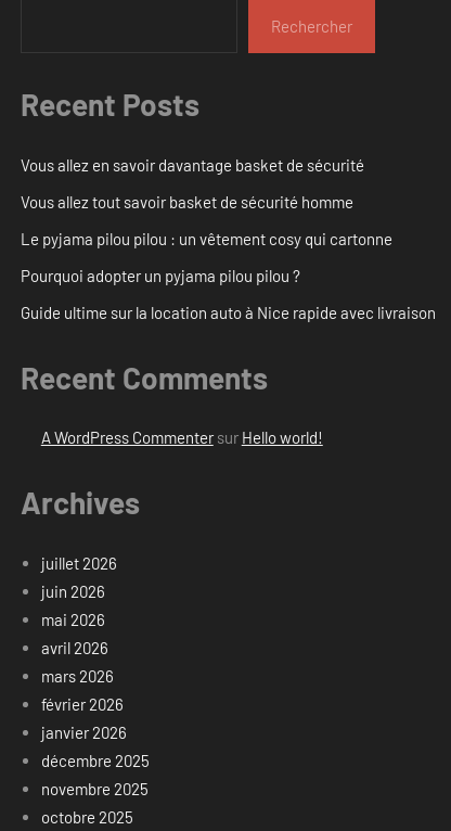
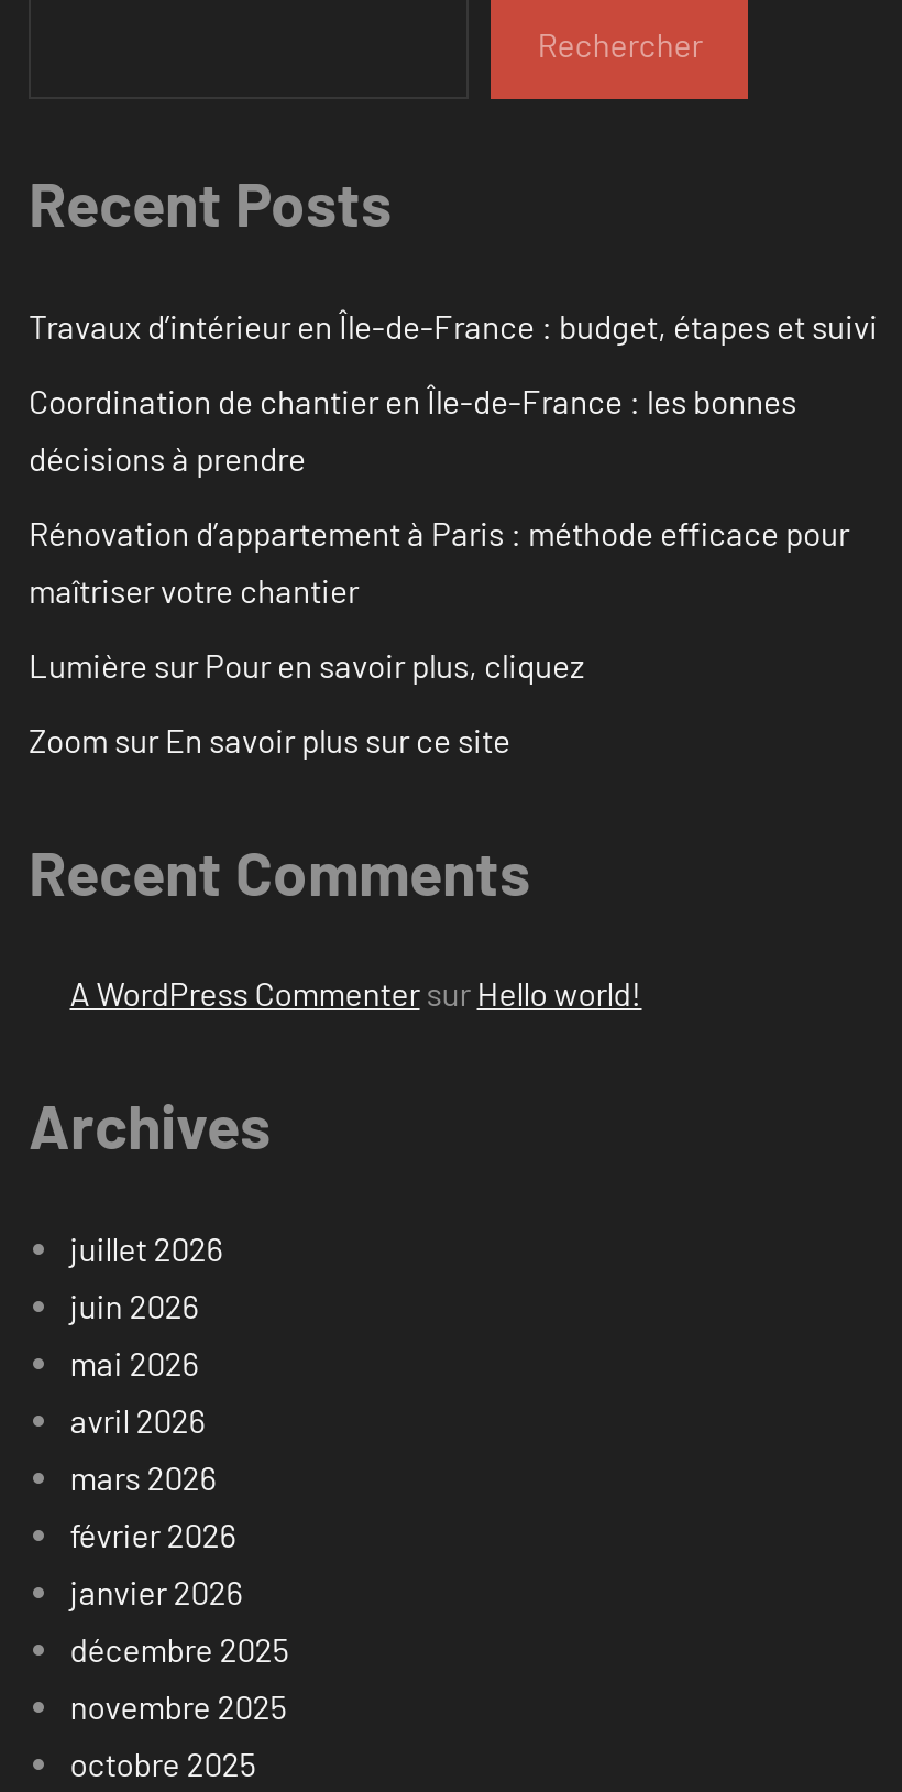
- Vous allez en savoir davantage basket de sécurité
+ Travaux d’intérieur en Île-de-France : budget, étapes et suivi

- Vous allez tout savoir basket de sécurité homme
+ Coordination de chantier en Île-de-France : les bonnes
+ décisions à prendre

- Le pyjama pilou pilou : un vêtement cosy qui cartonne
+ Rénovation d’appartement à Paris : méthode efficace pour
+ maîtriser votre chantier

- Pourquoi adopter un pyjama pilou pilou ?
+ Lumière sur Pour en savoir plus, cliquez

- Guide ultime sur la location auto à Nice rapide avec livraison
+ Zoom sur En savoir plus sur ce site
